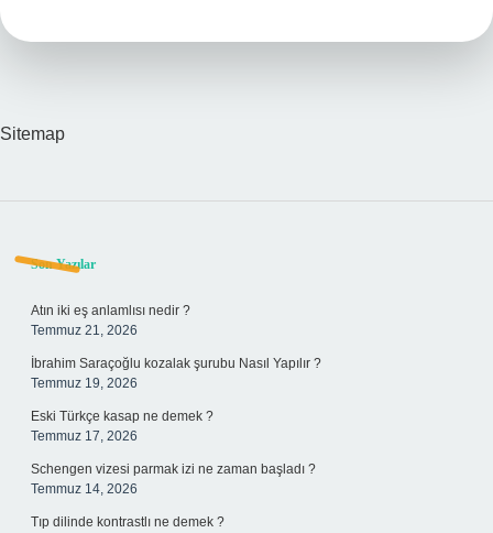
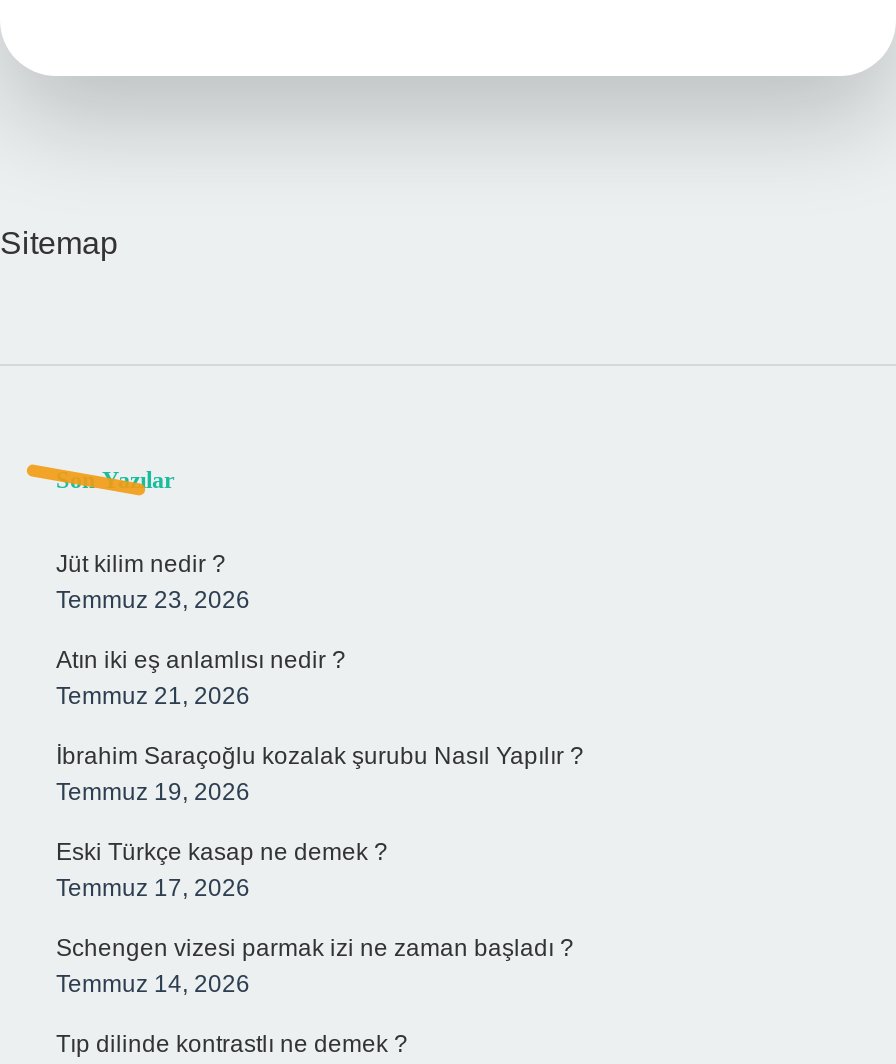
+ Jüt kilim nedir ?
+ Temmuz 23, 2026
